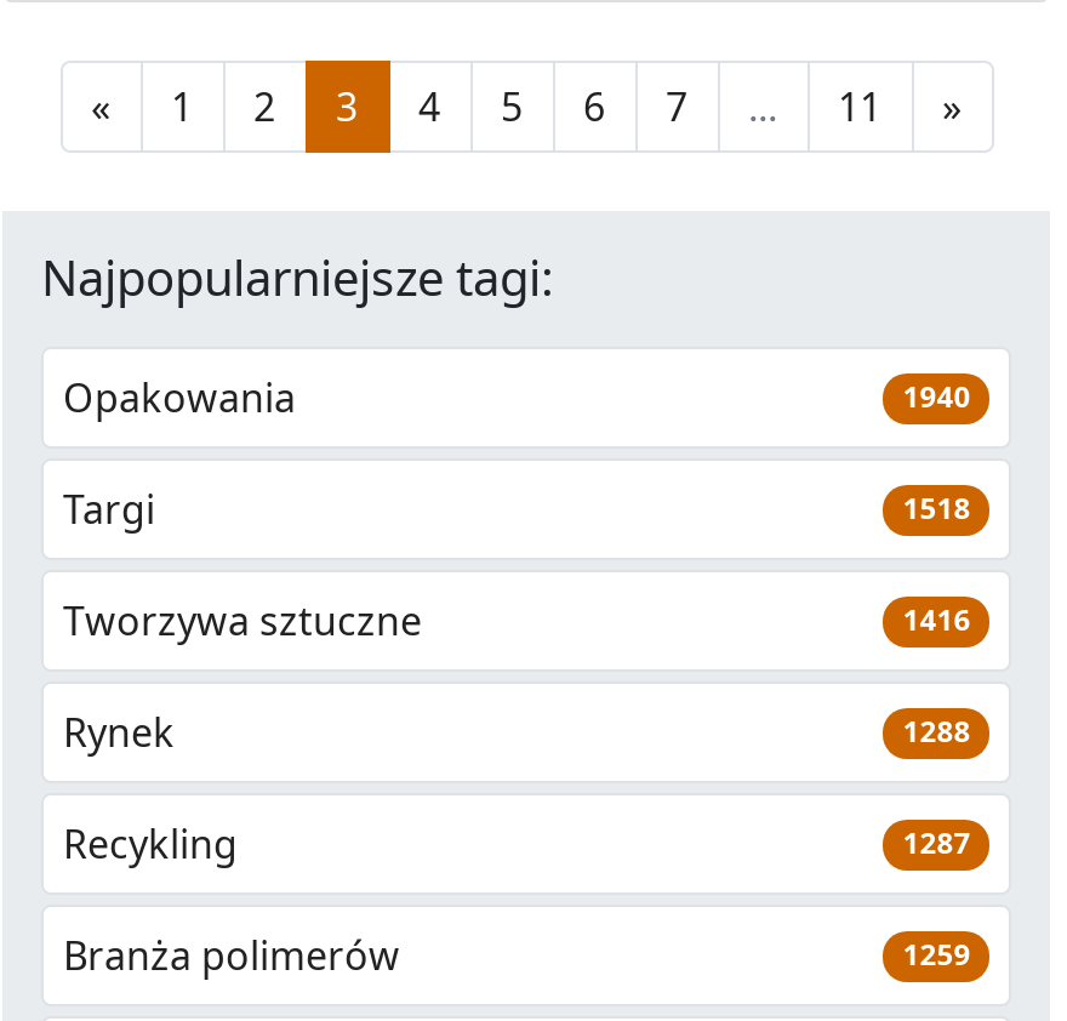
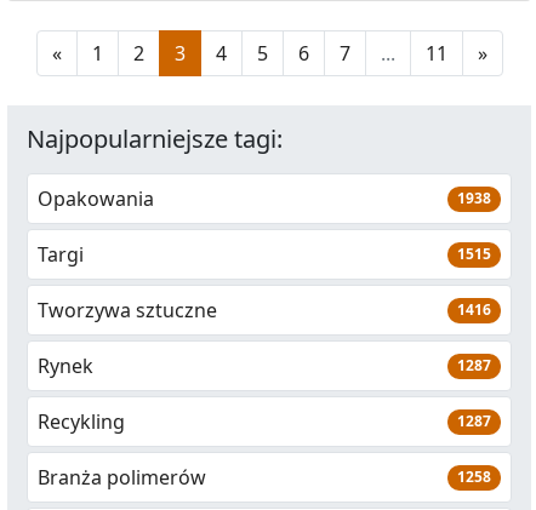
- 1940
+ 1938

- 1518
+ 1515

- 1288
+ 1287

- 1259
+ 1258
